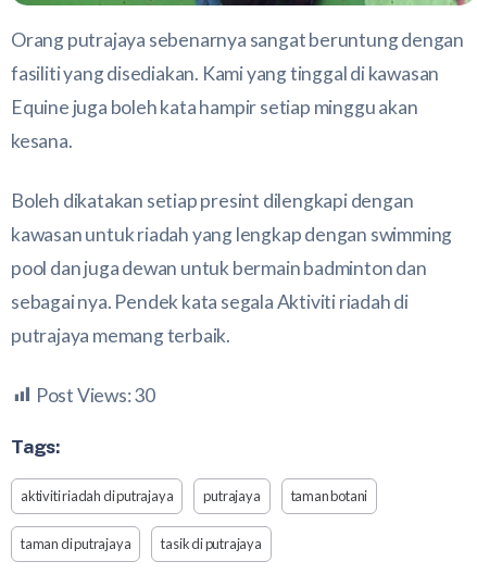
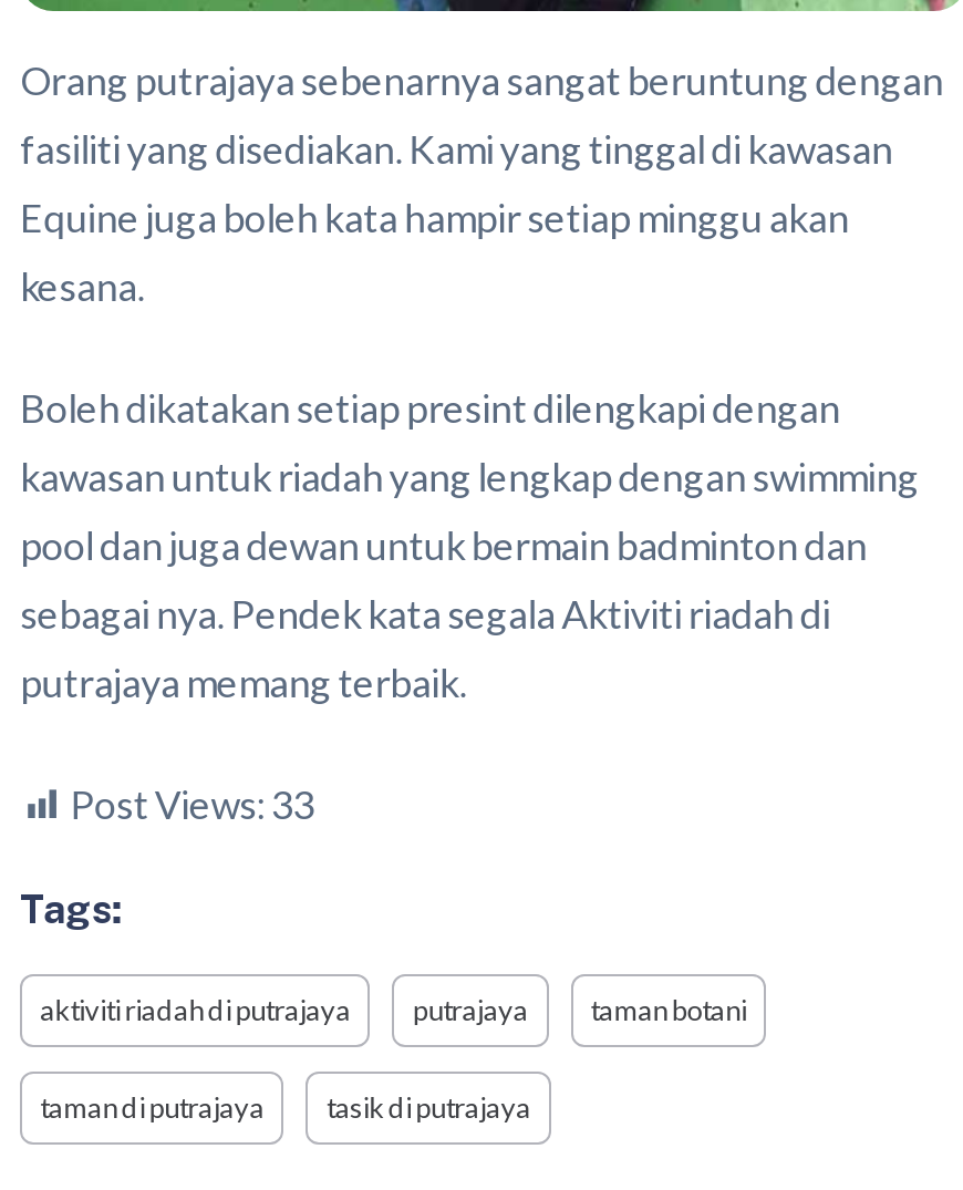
- Post Views: 30
+ Post Views: 33
